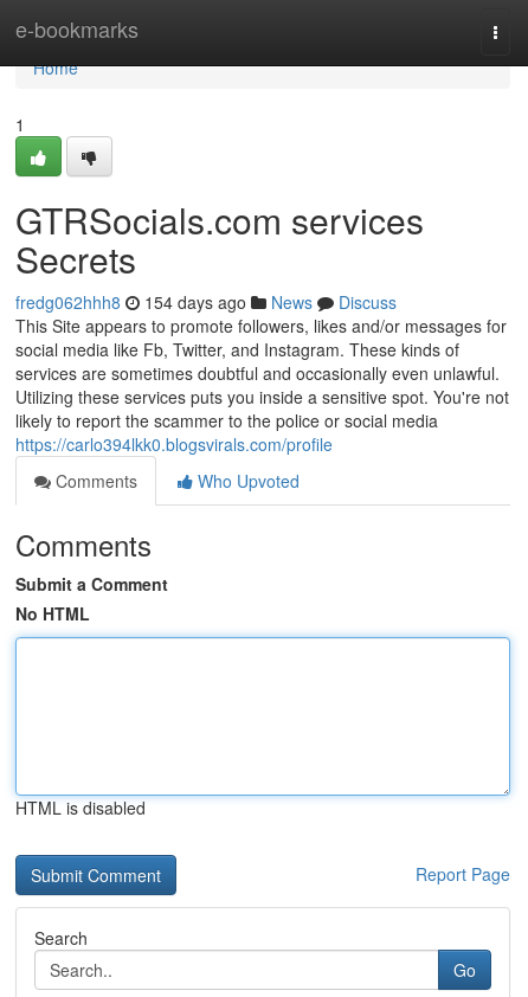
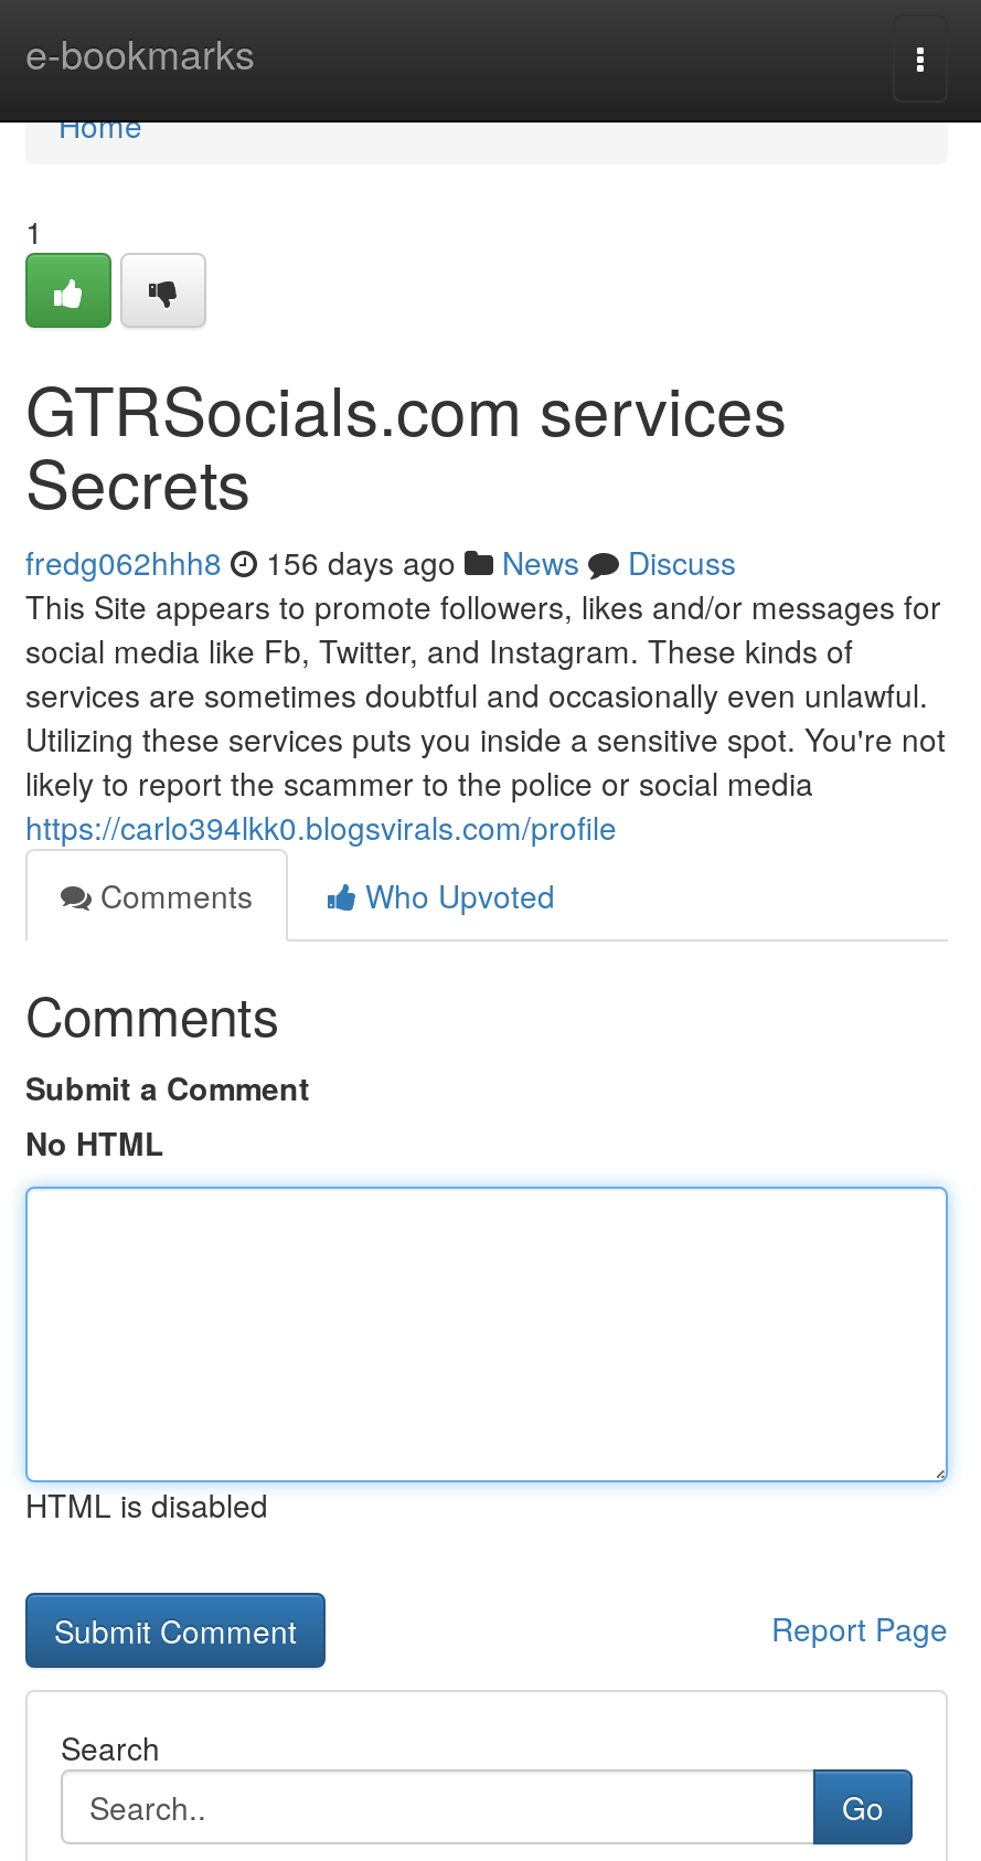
- fredg062hhh8 154 days ago News Discuss
+ fredg062hhh8 156 days ago News Discuss
